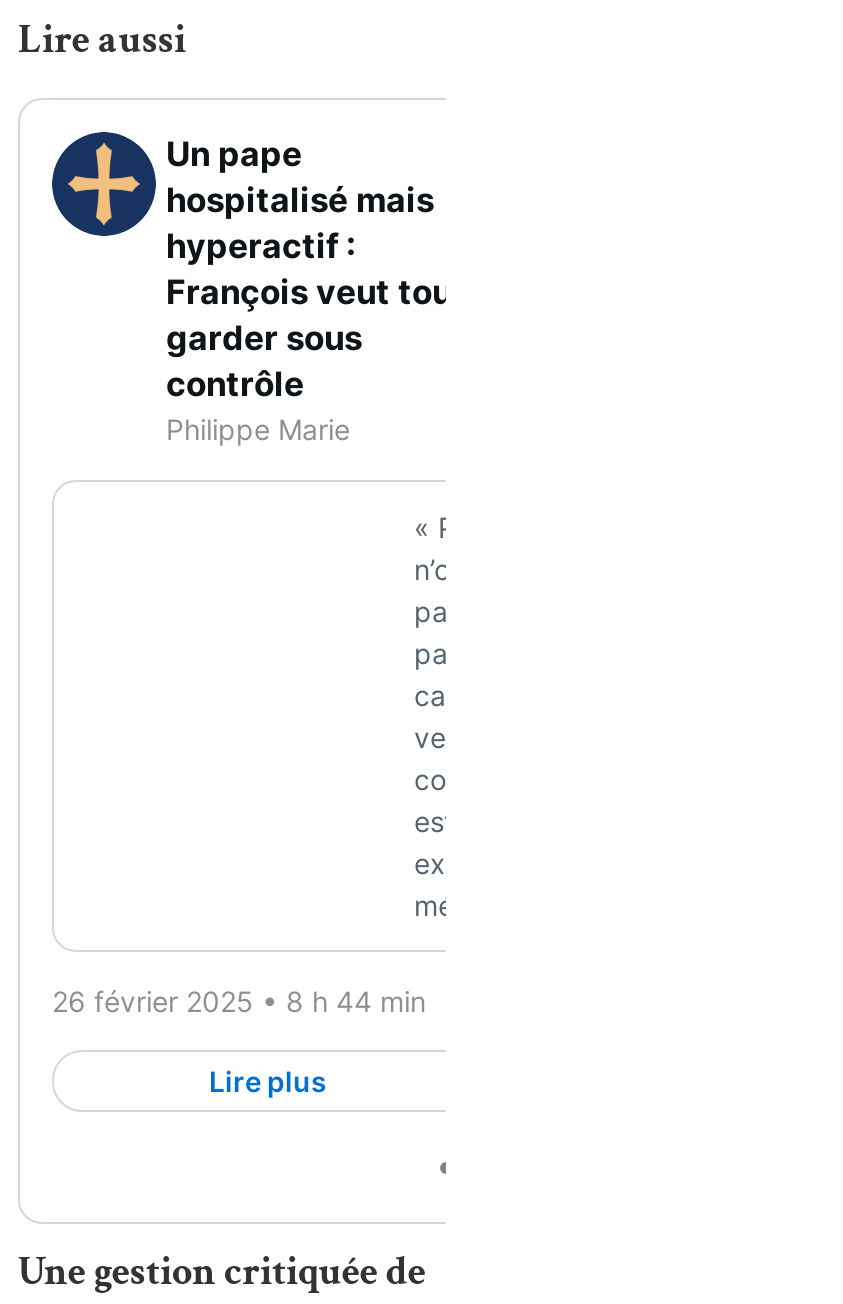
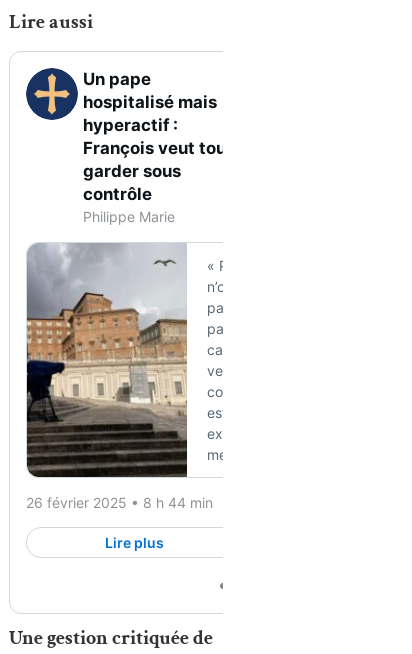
+ [image]
